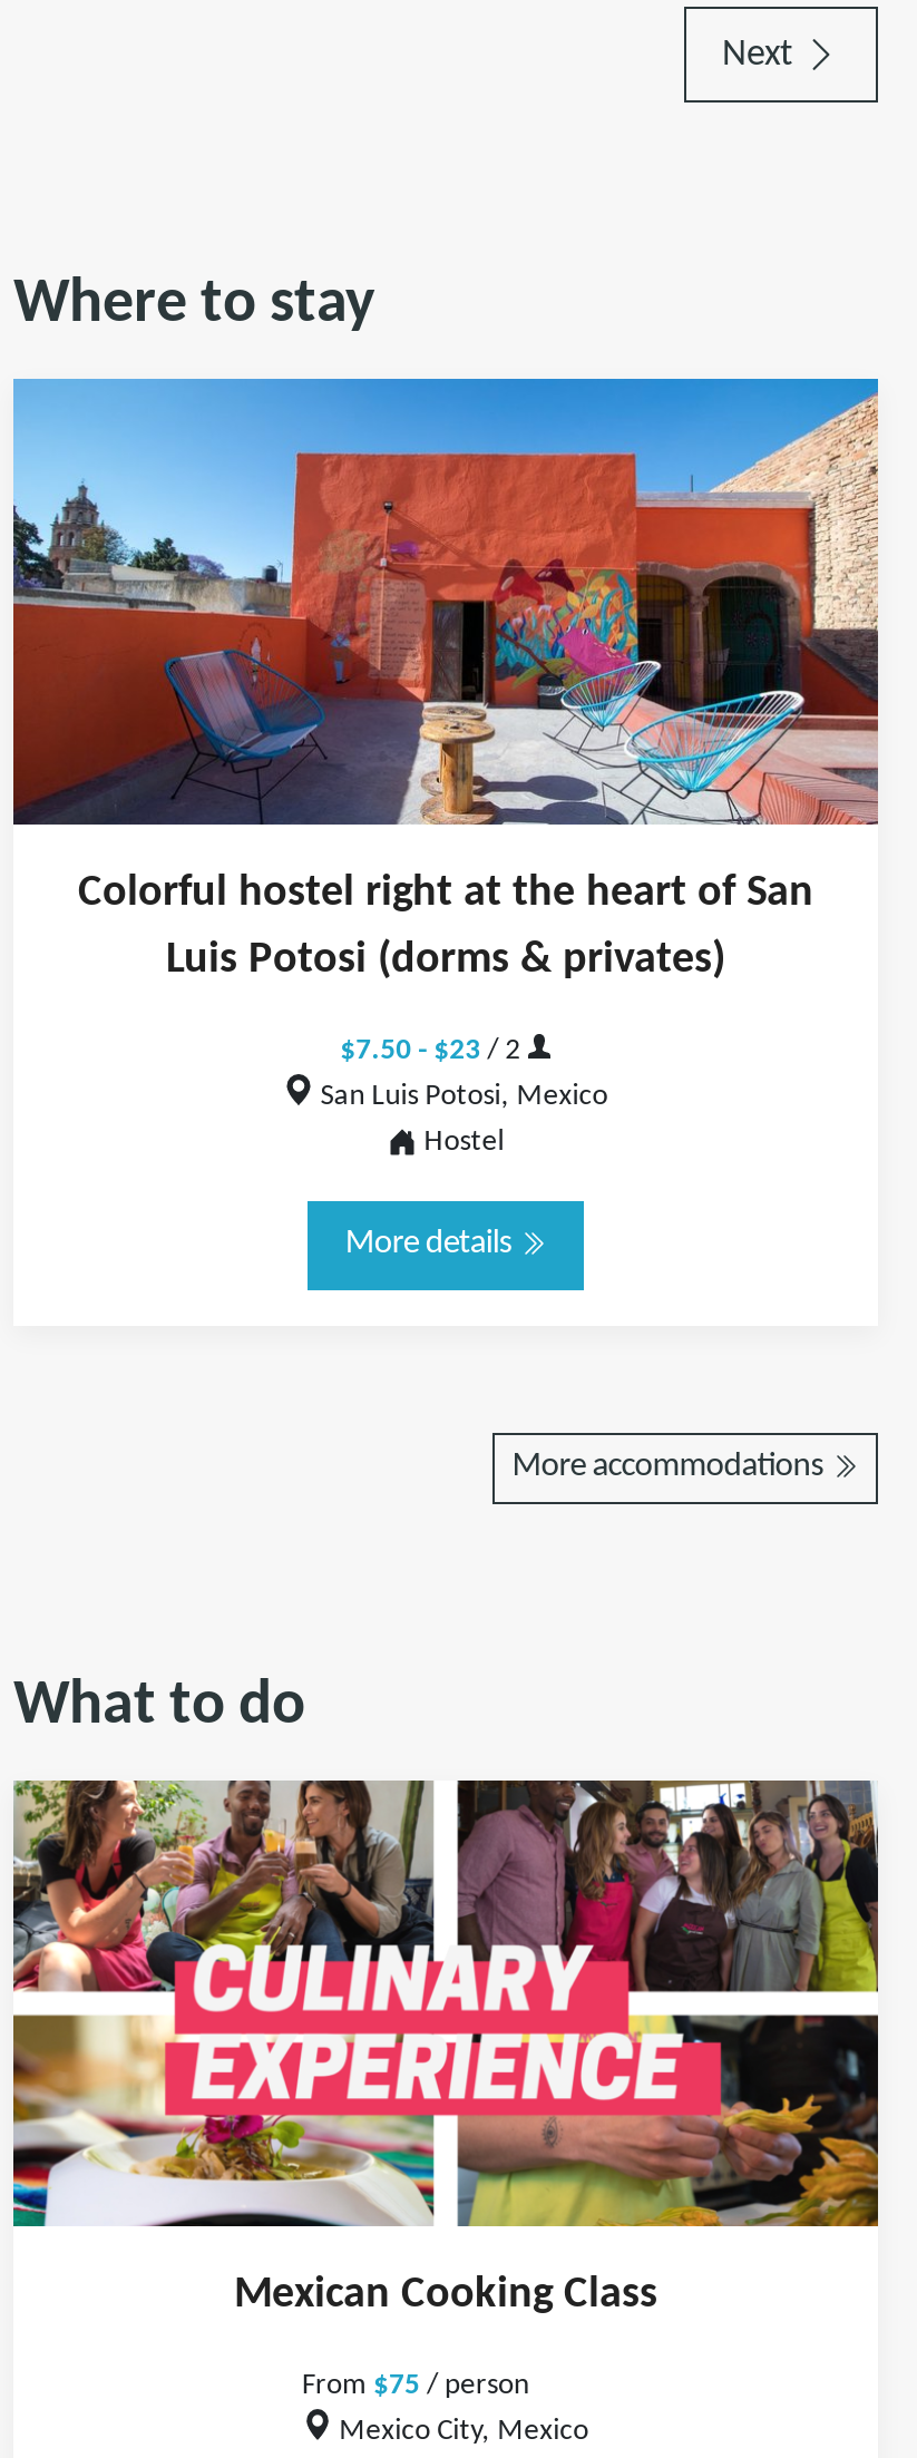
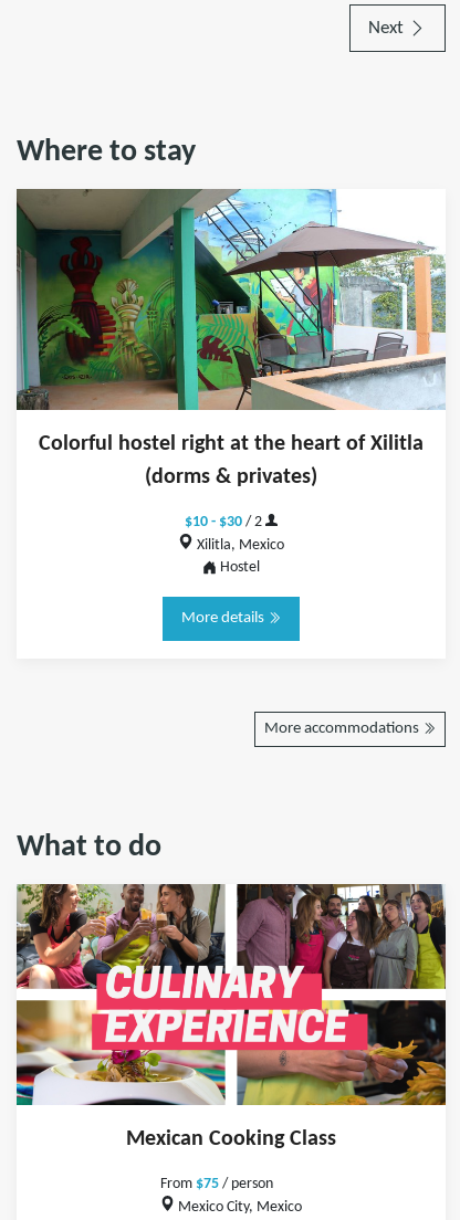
- [image]
- Colorful hostel right at the heart of San
+ [image]
+ Colorful hostel right at the heart of Xilitla

- Luis Potosi (dorms & privates)
+ (dorms & privates)

- $7.50 - $23 / 2
+ $10 - $30 / 2

- San Luis Potosi, Mexico
+ Xilitla, Mexico
